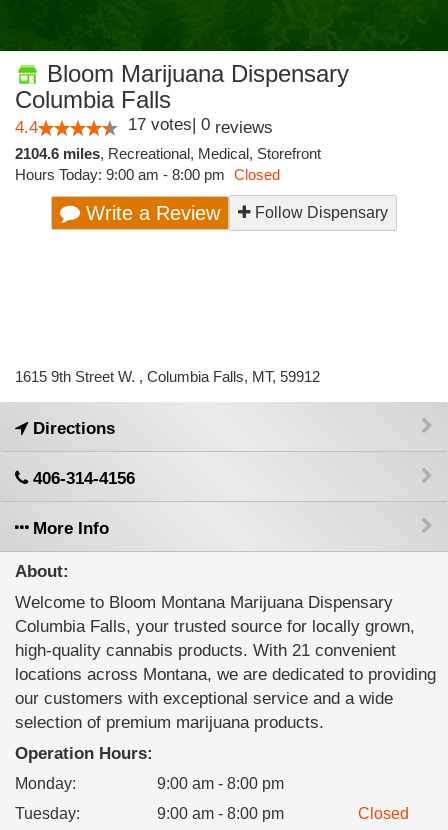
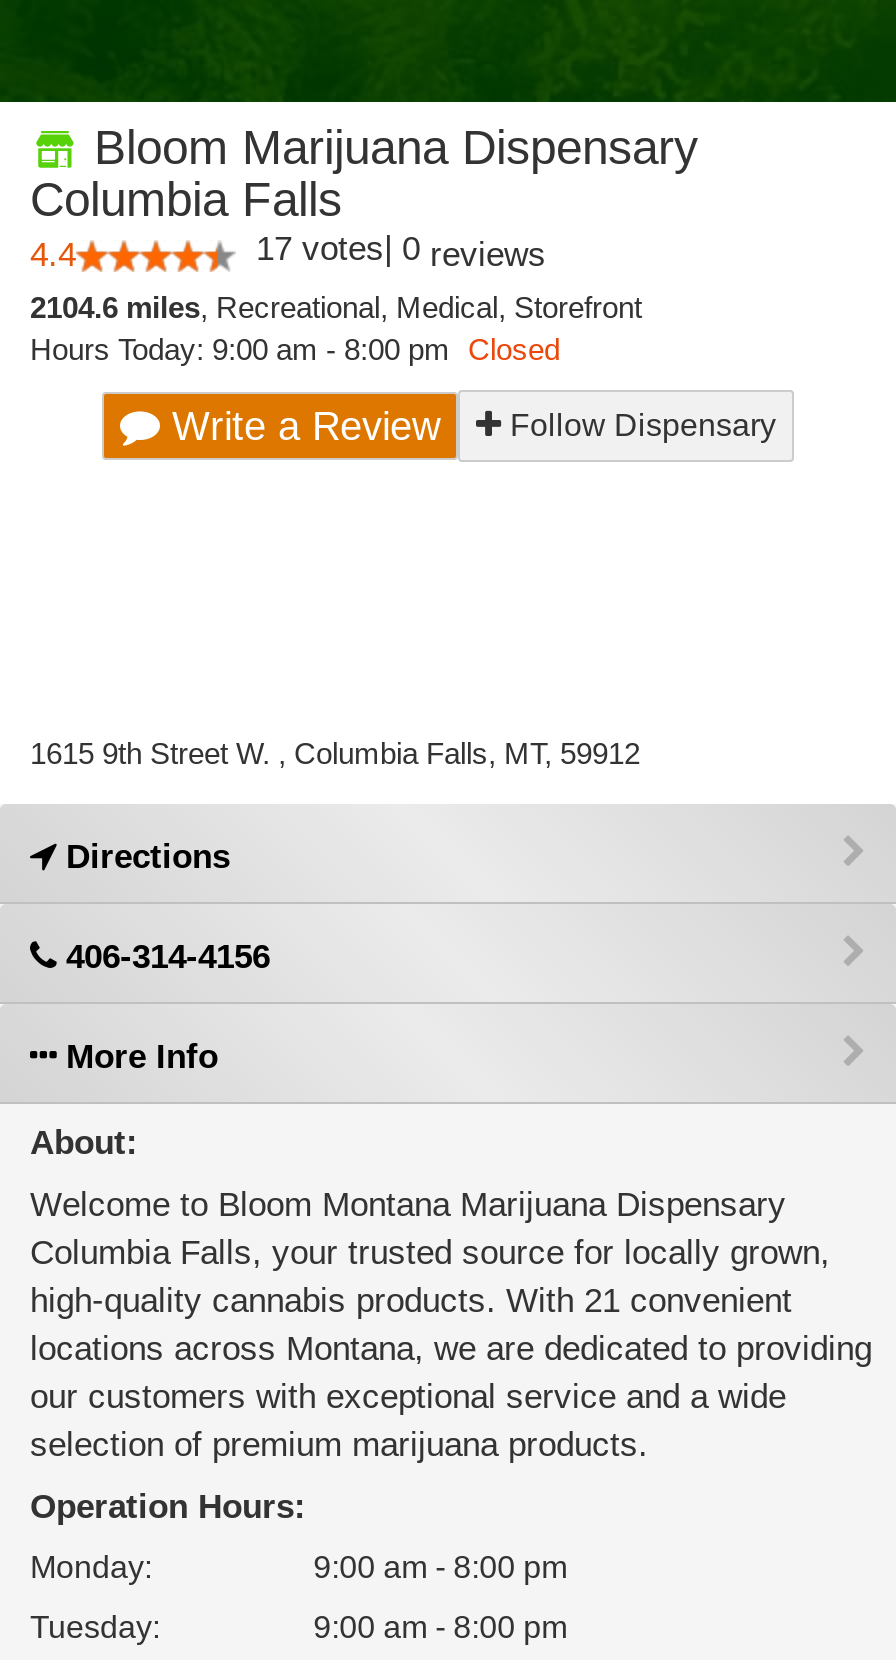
- Closed
